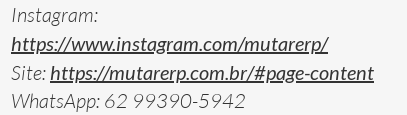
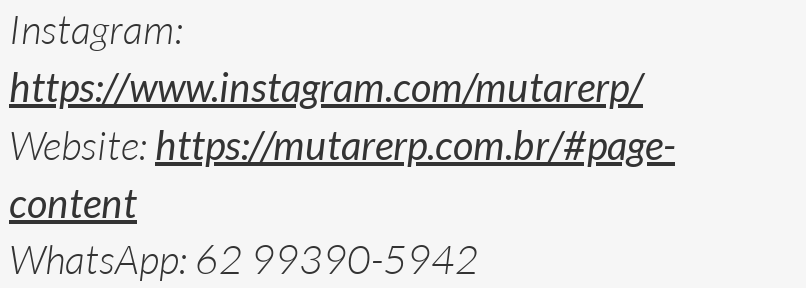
- Site: https://mutarerp.com.br/#page-content
+ Website: https://mutarerp.com.br/#page-
+ content
